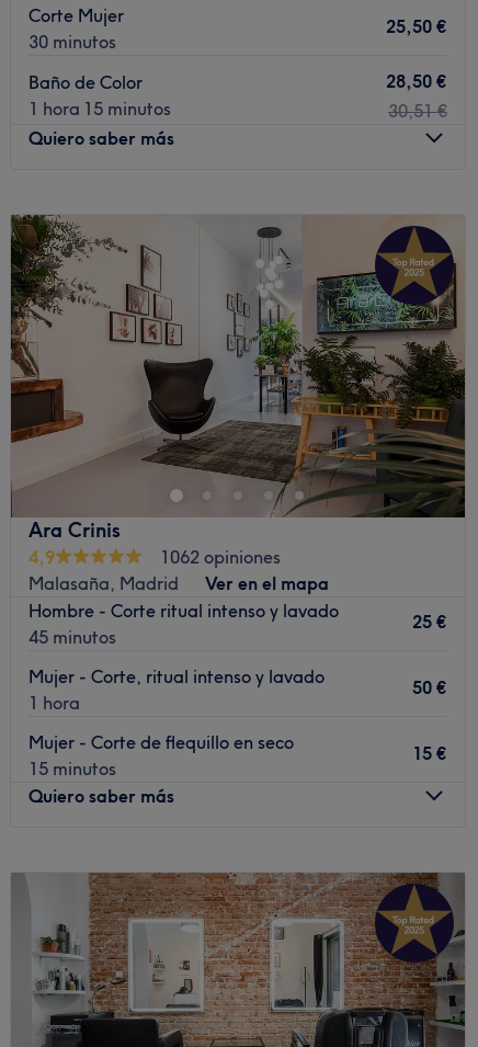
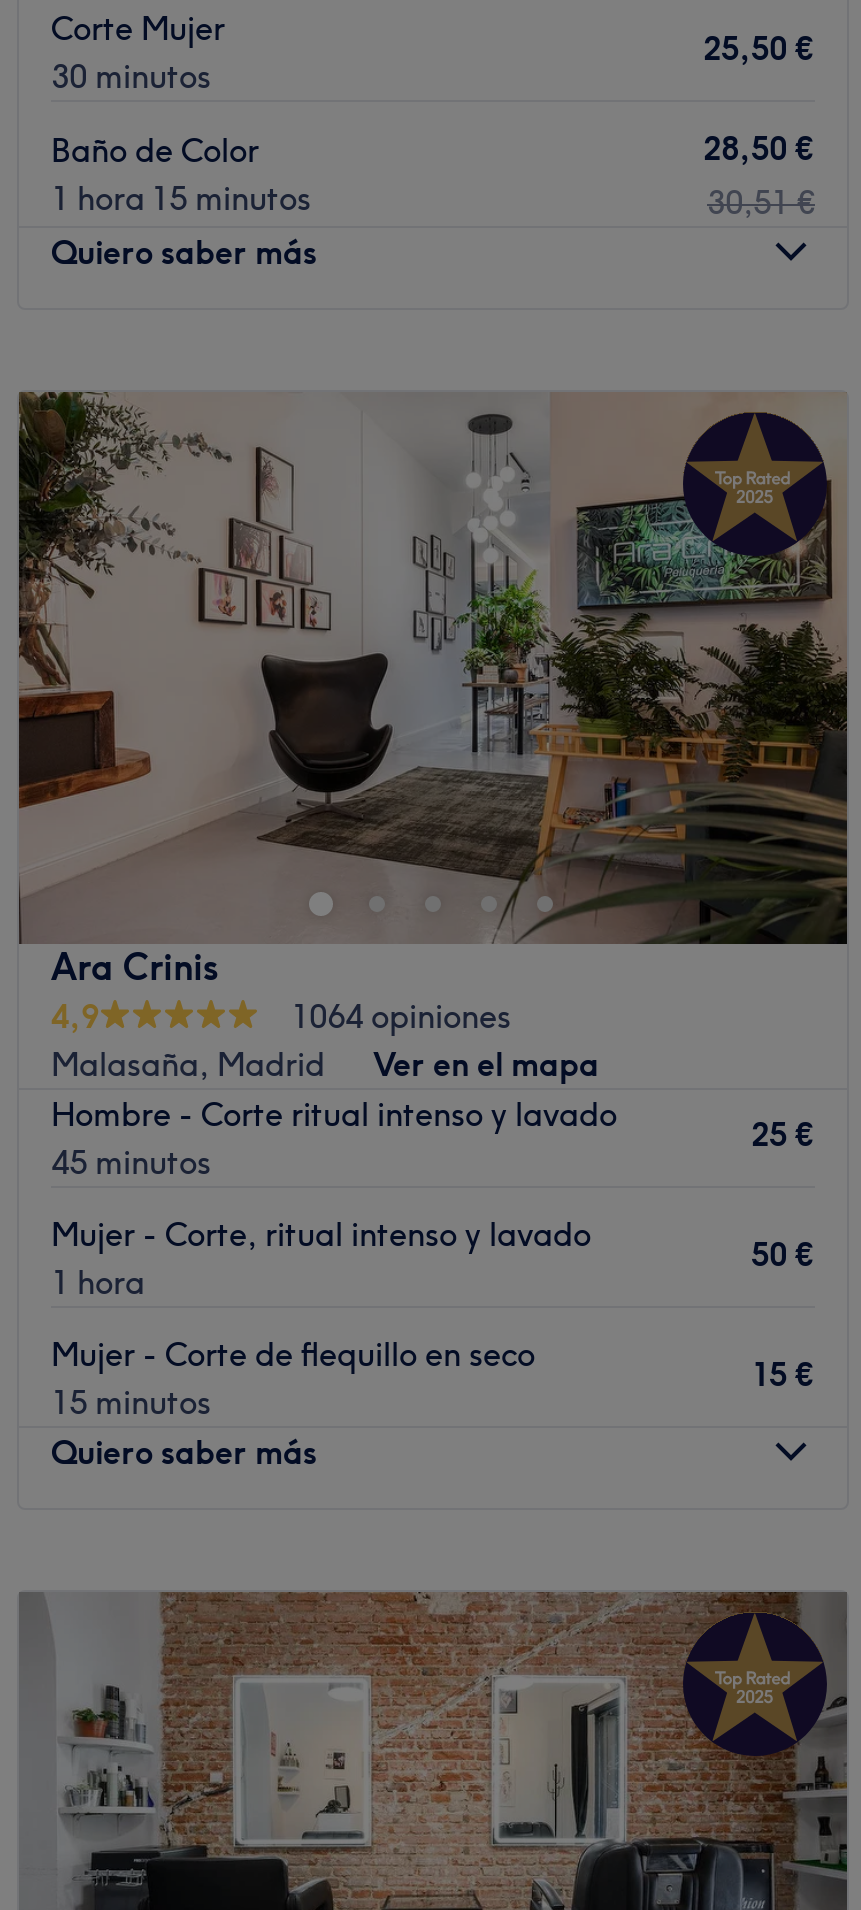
- 1062 opiniones
+ 1064 opiniones
